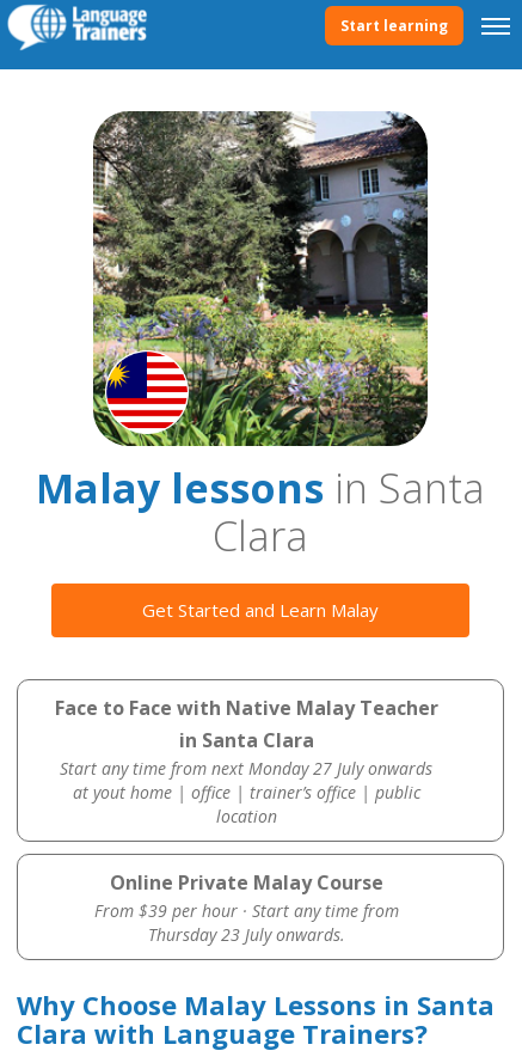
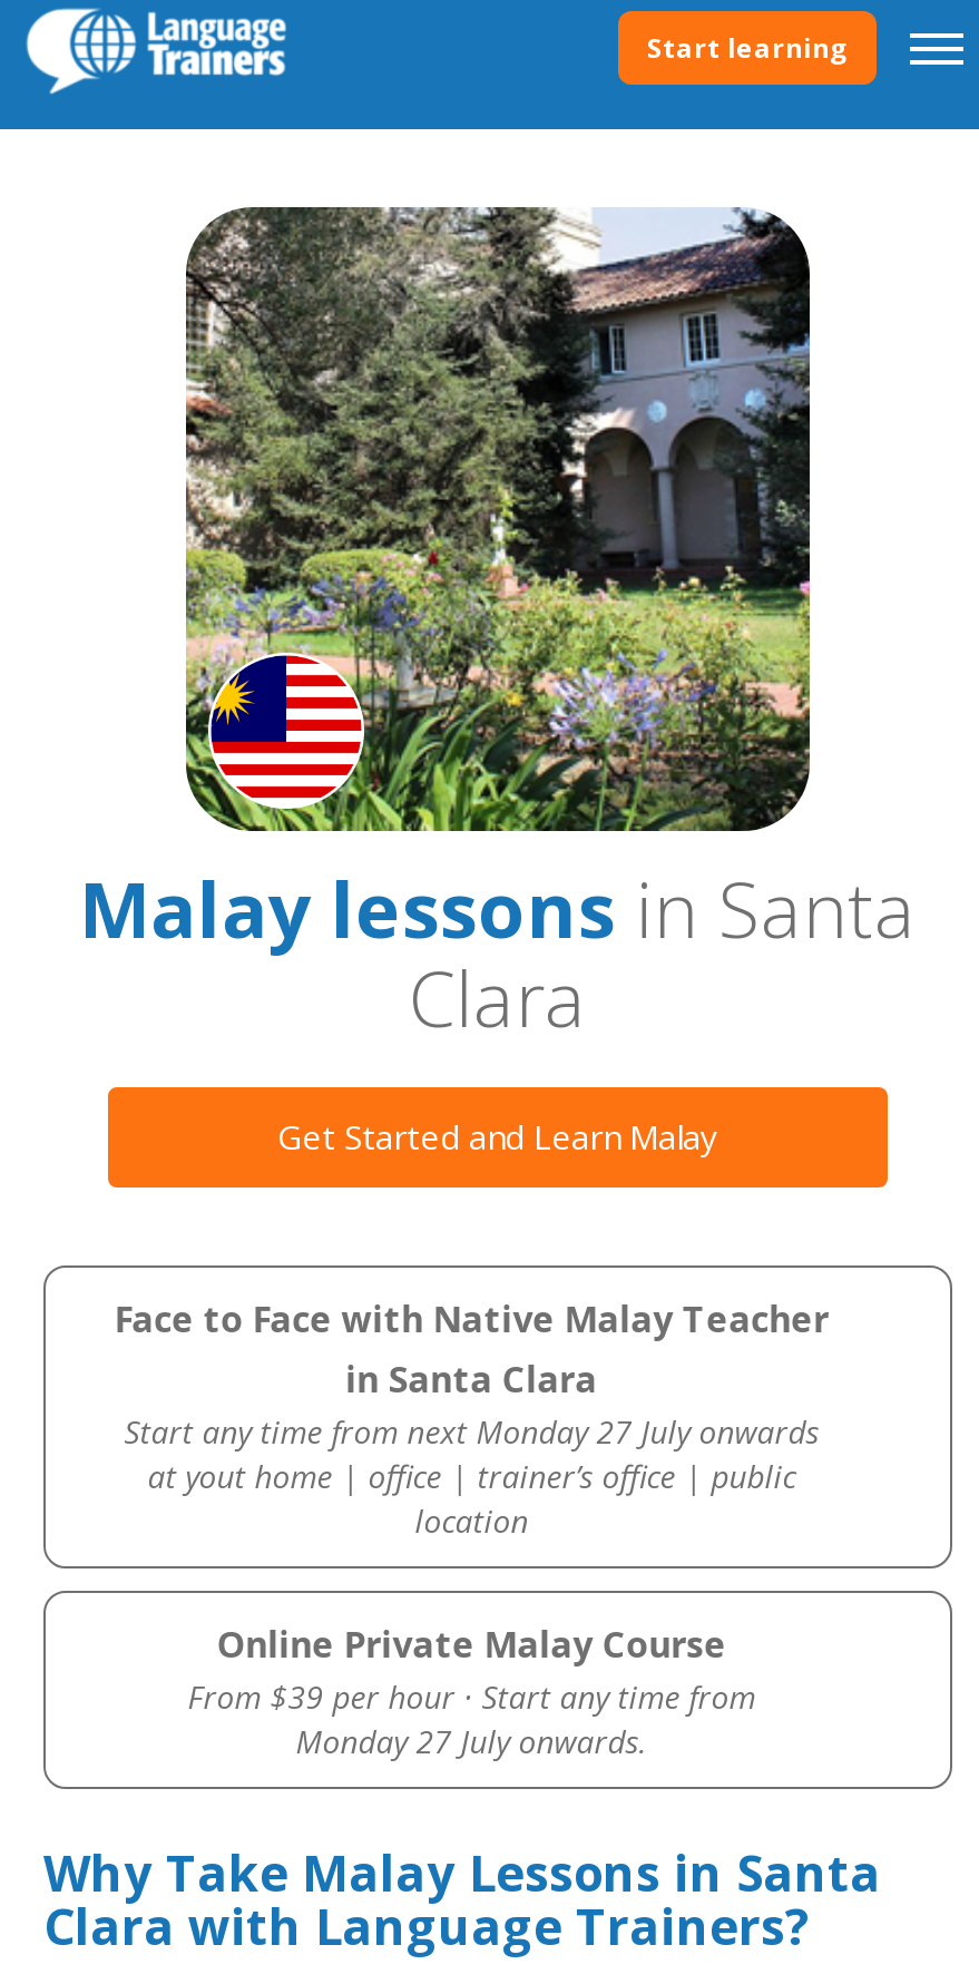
- Thursday 23 July onwards.
+ Monday 27 July onwards.

- Why Choose Malay Lessons in Santa
+ Why Take Malay Lessons in Santa
